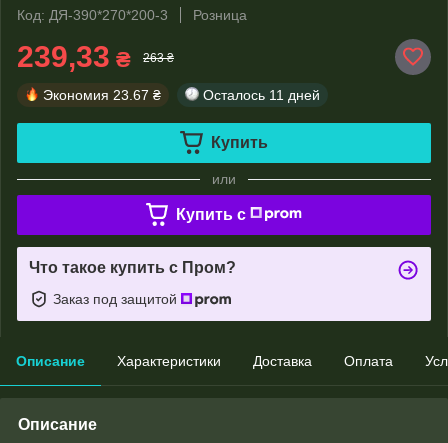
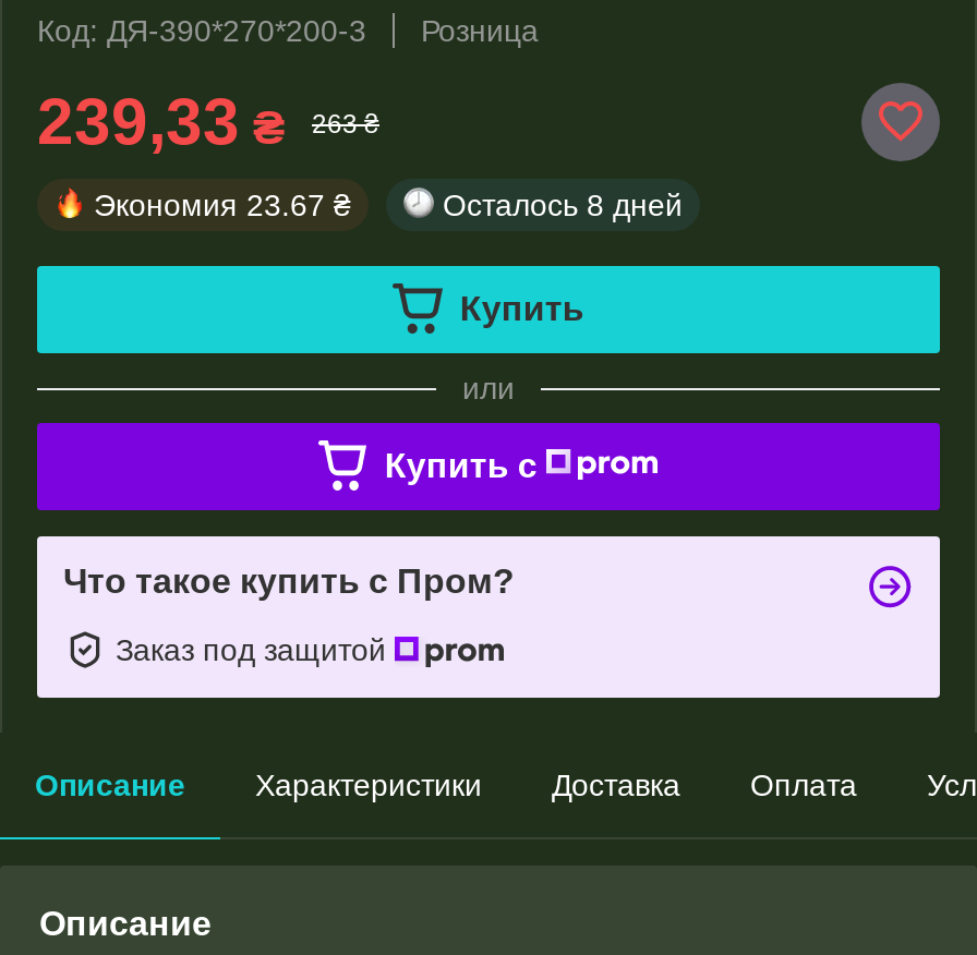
- Осталось 11 дней
+ Осталось 8 дней
